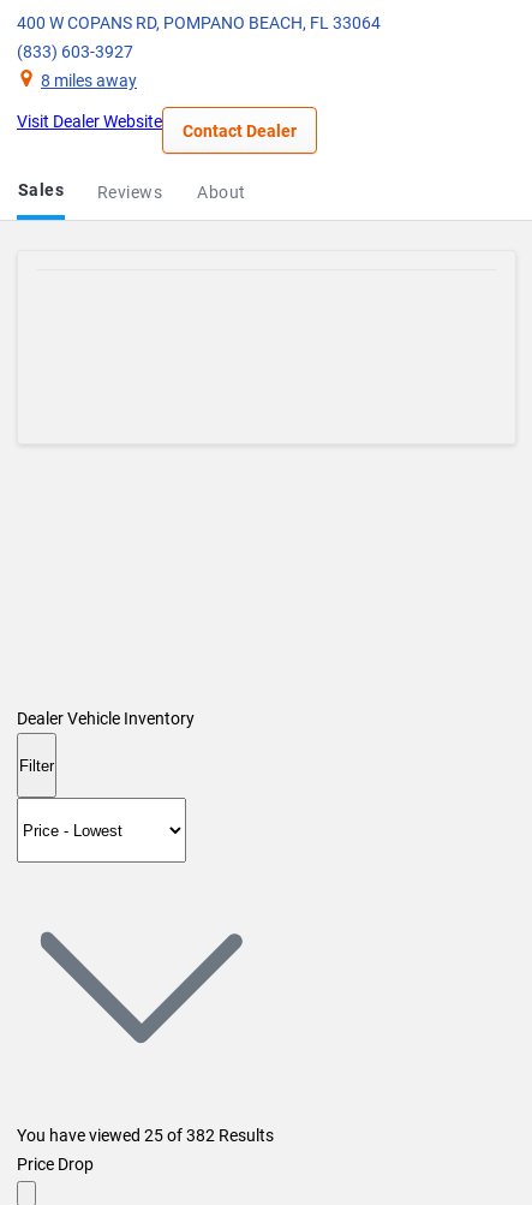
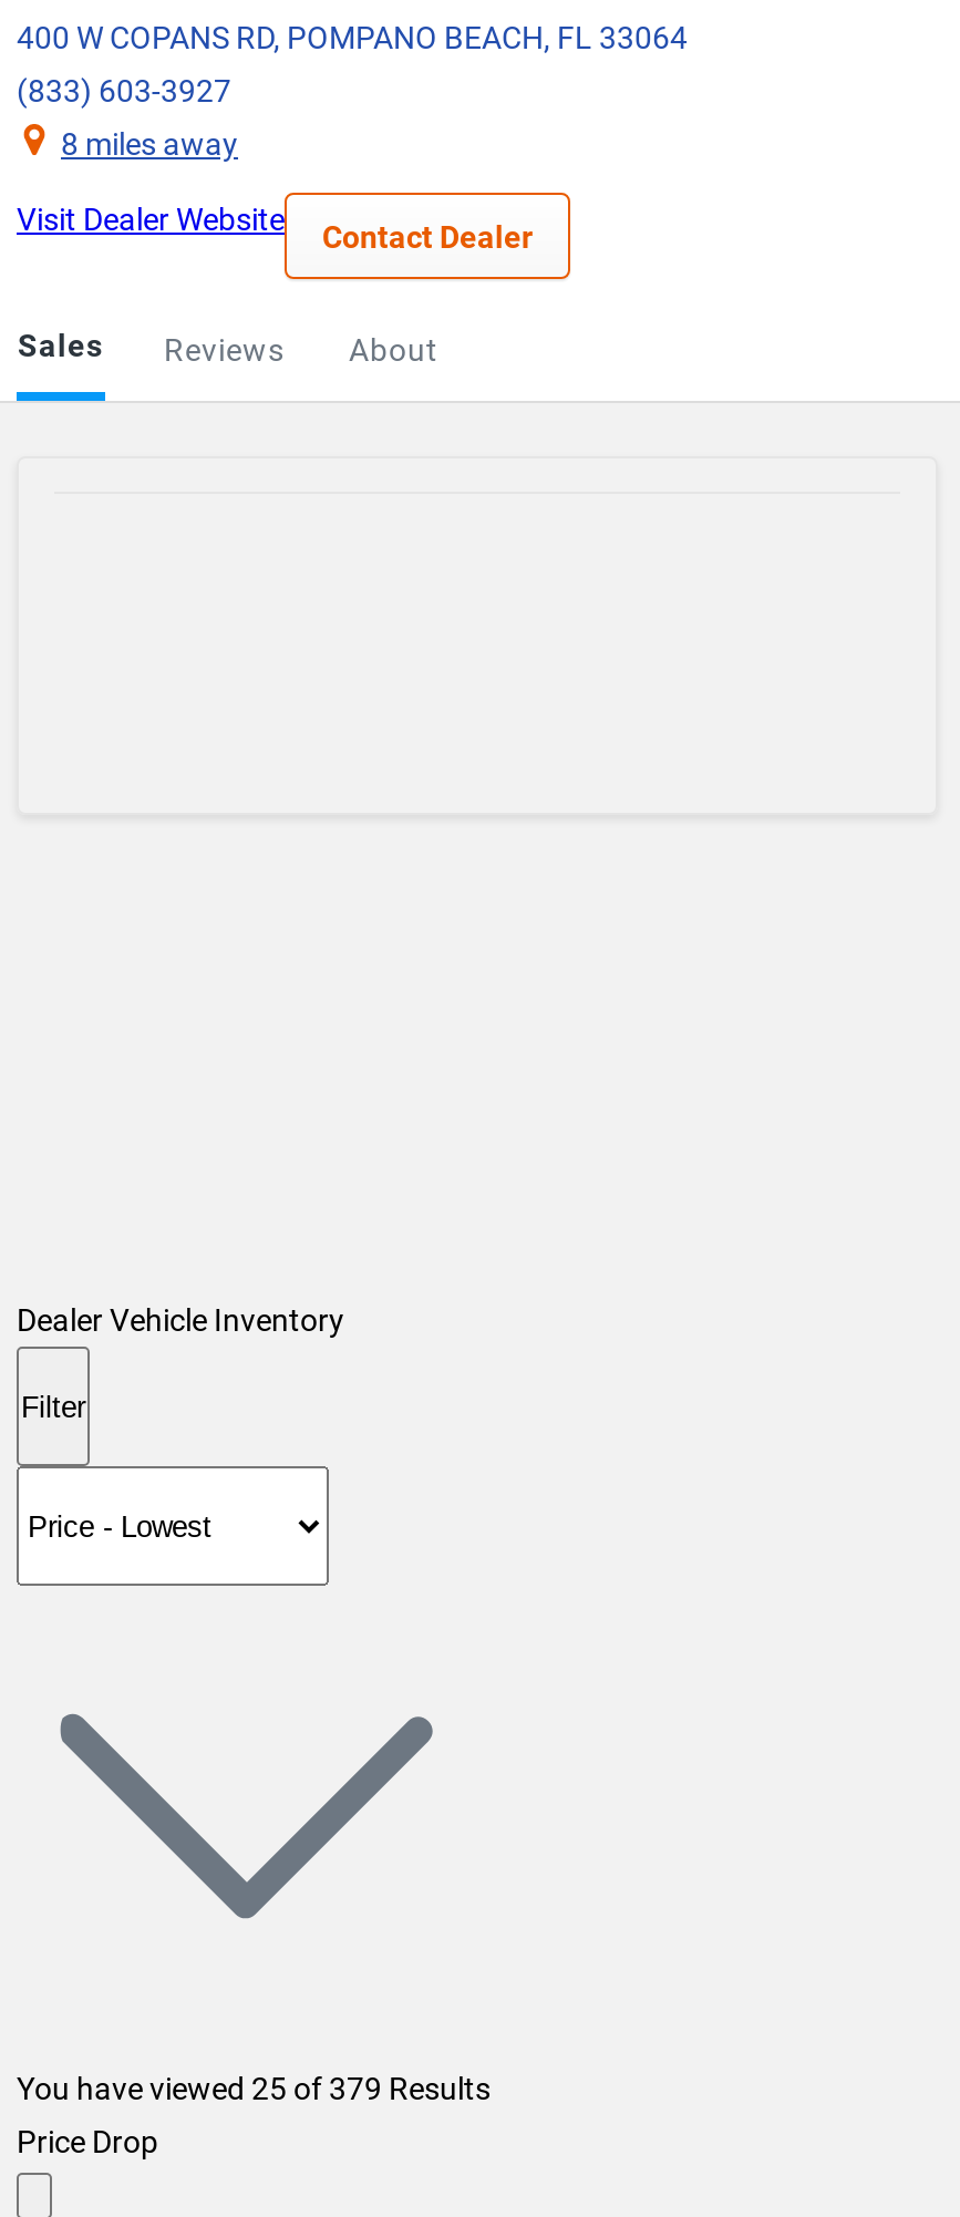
- You have viewed 25 of 382 Results
+ You have viewed 25 of 379 Results
